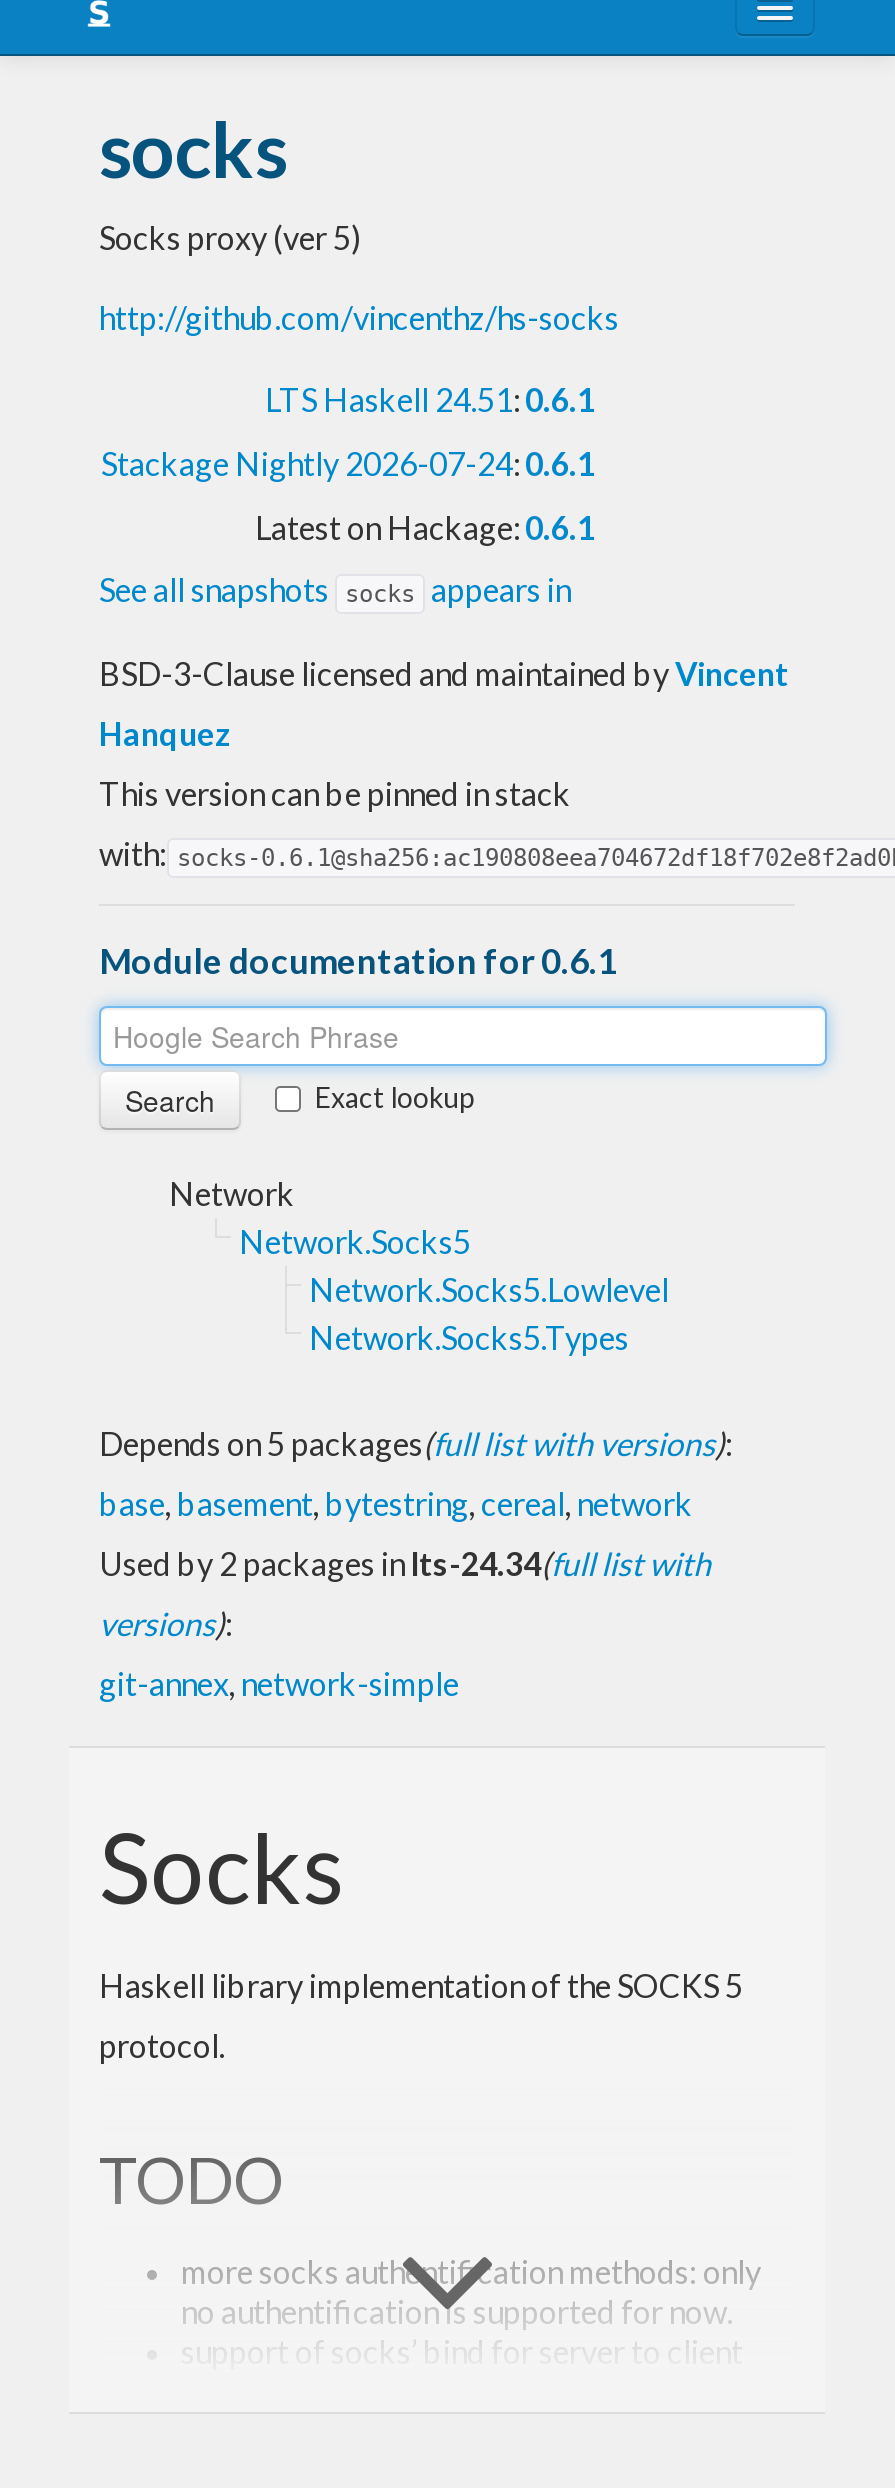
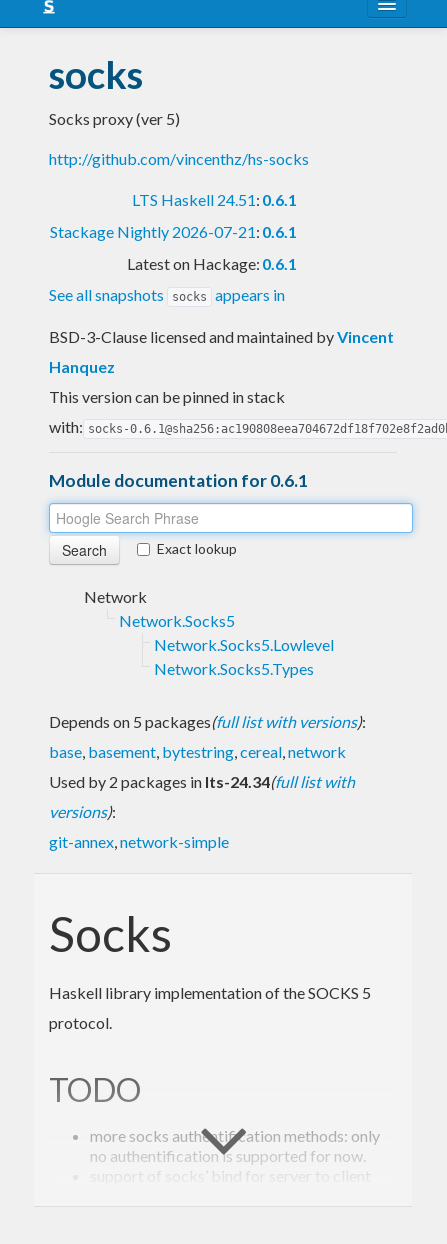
- Stackage Nightly 2026-07-24: 0.6.1
+ Stackage Nightly 2026-07-21: 0.6.1
